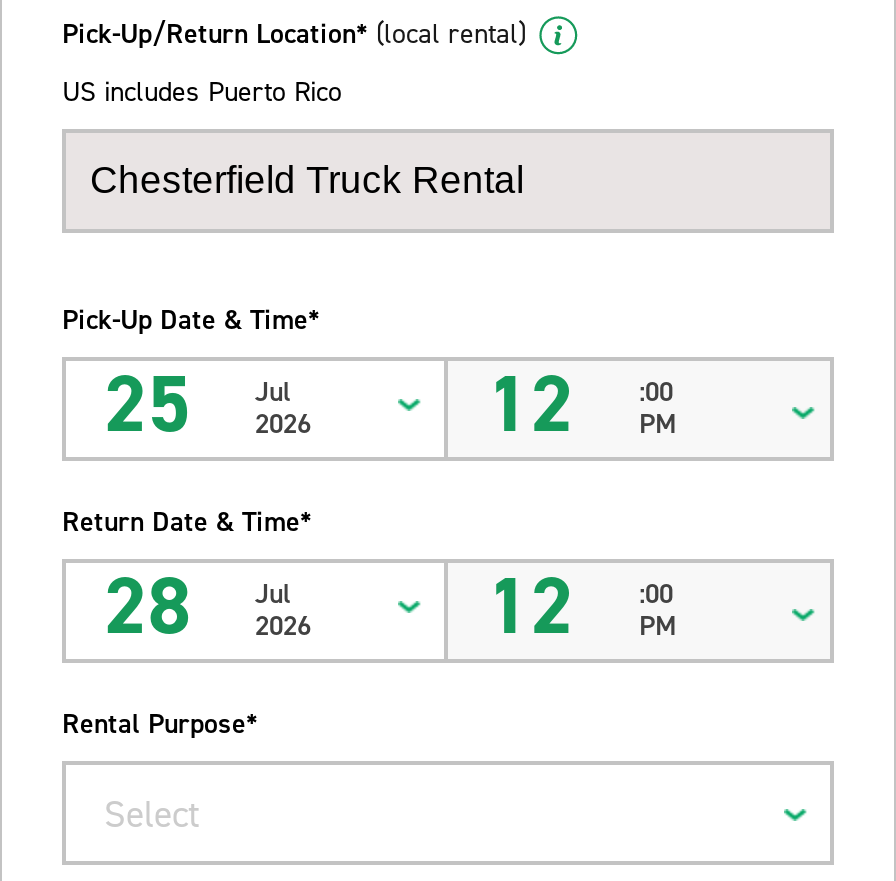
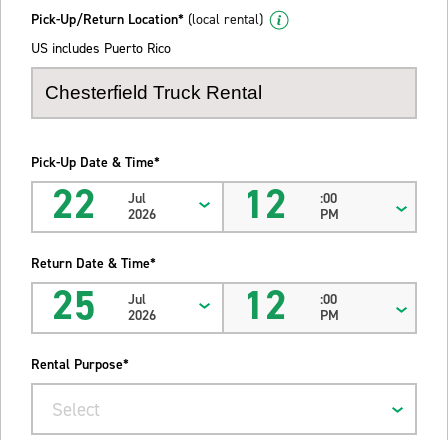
- 25 Jul 2026
+ 22 Jul 2026

- 28 Jul 2026
+ 25 Jul 2026
